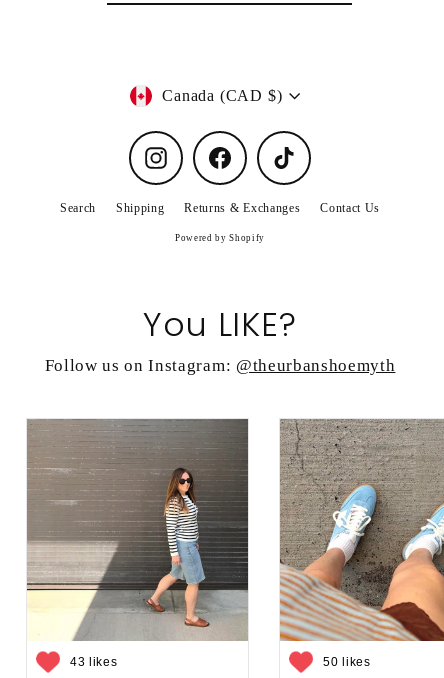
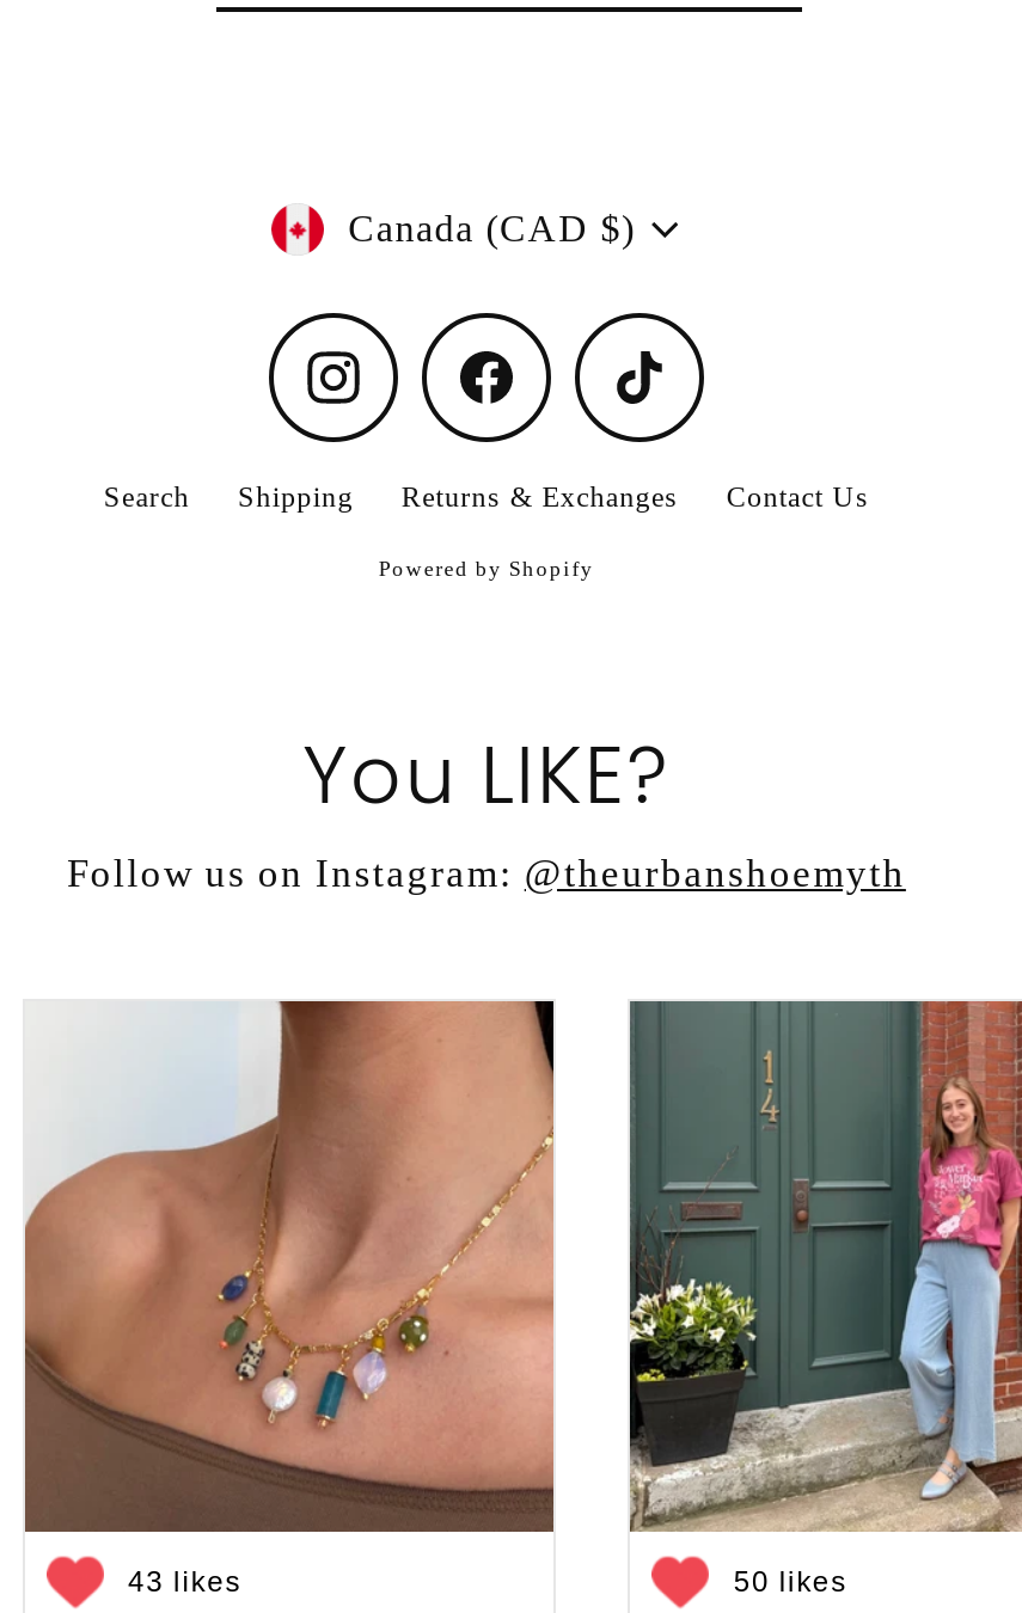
- [image]
+ [image]

- [image]
+ [image]
